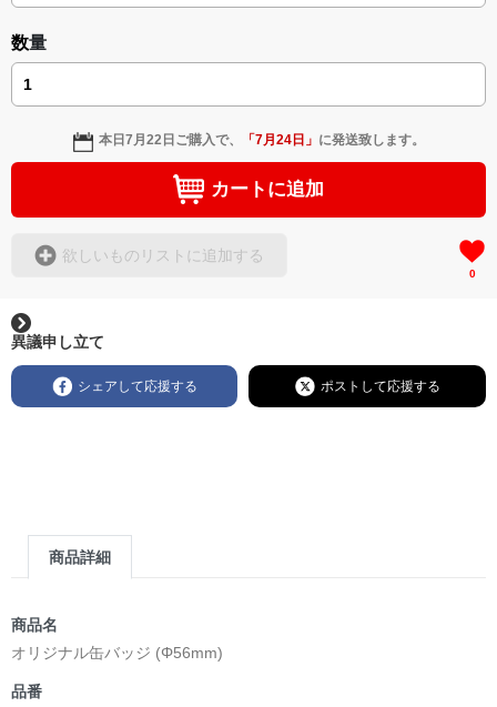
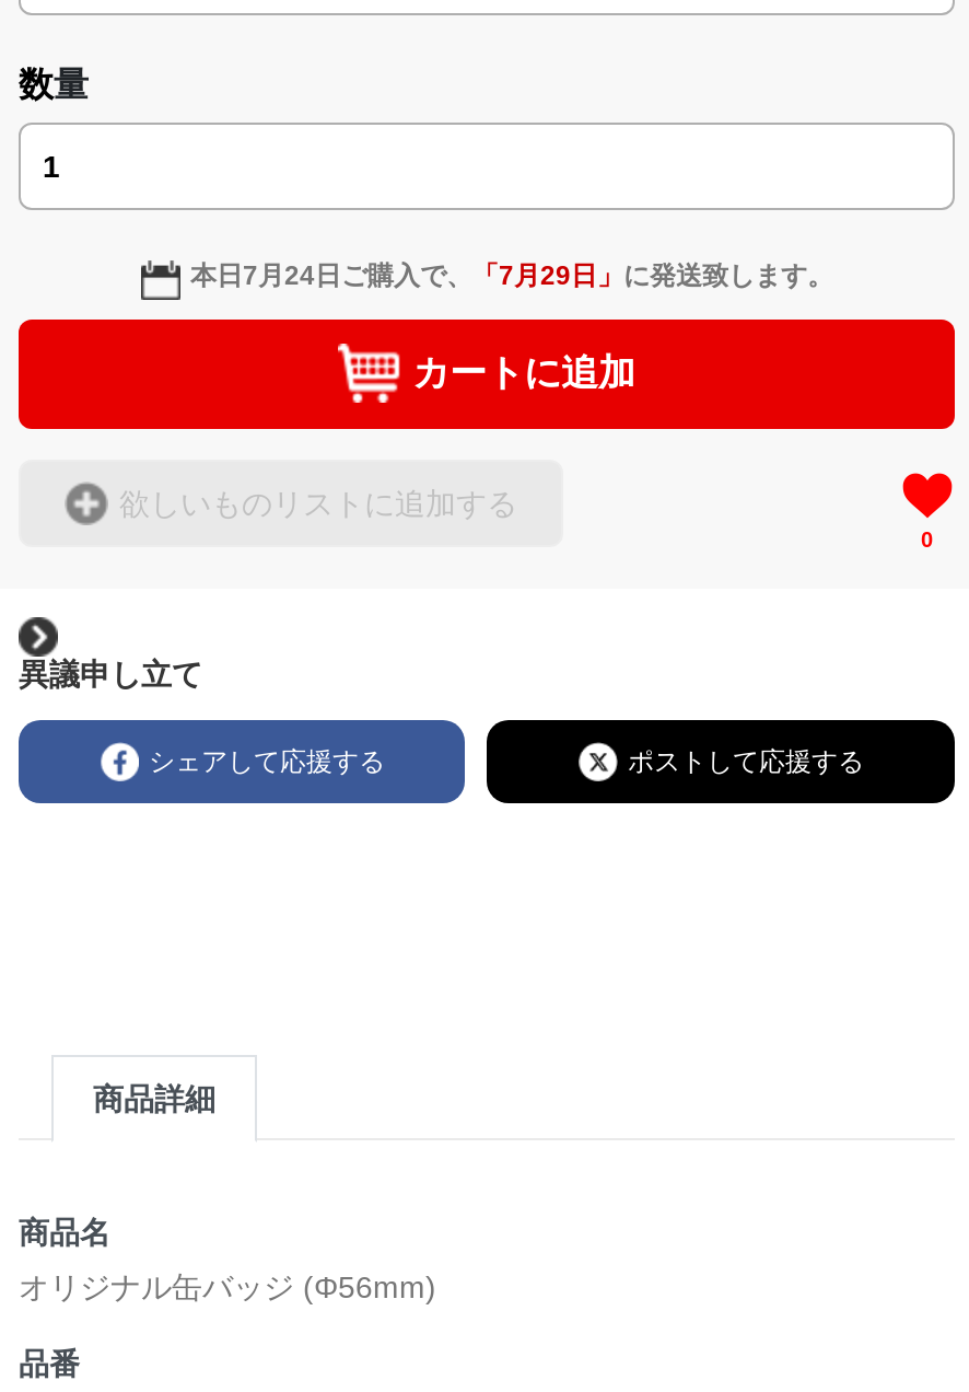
- 本日7月22日ご購入で、「7月24日」に発送致します。
+ 本日7月24日ご購入で、「7月29日」に発送致します。
